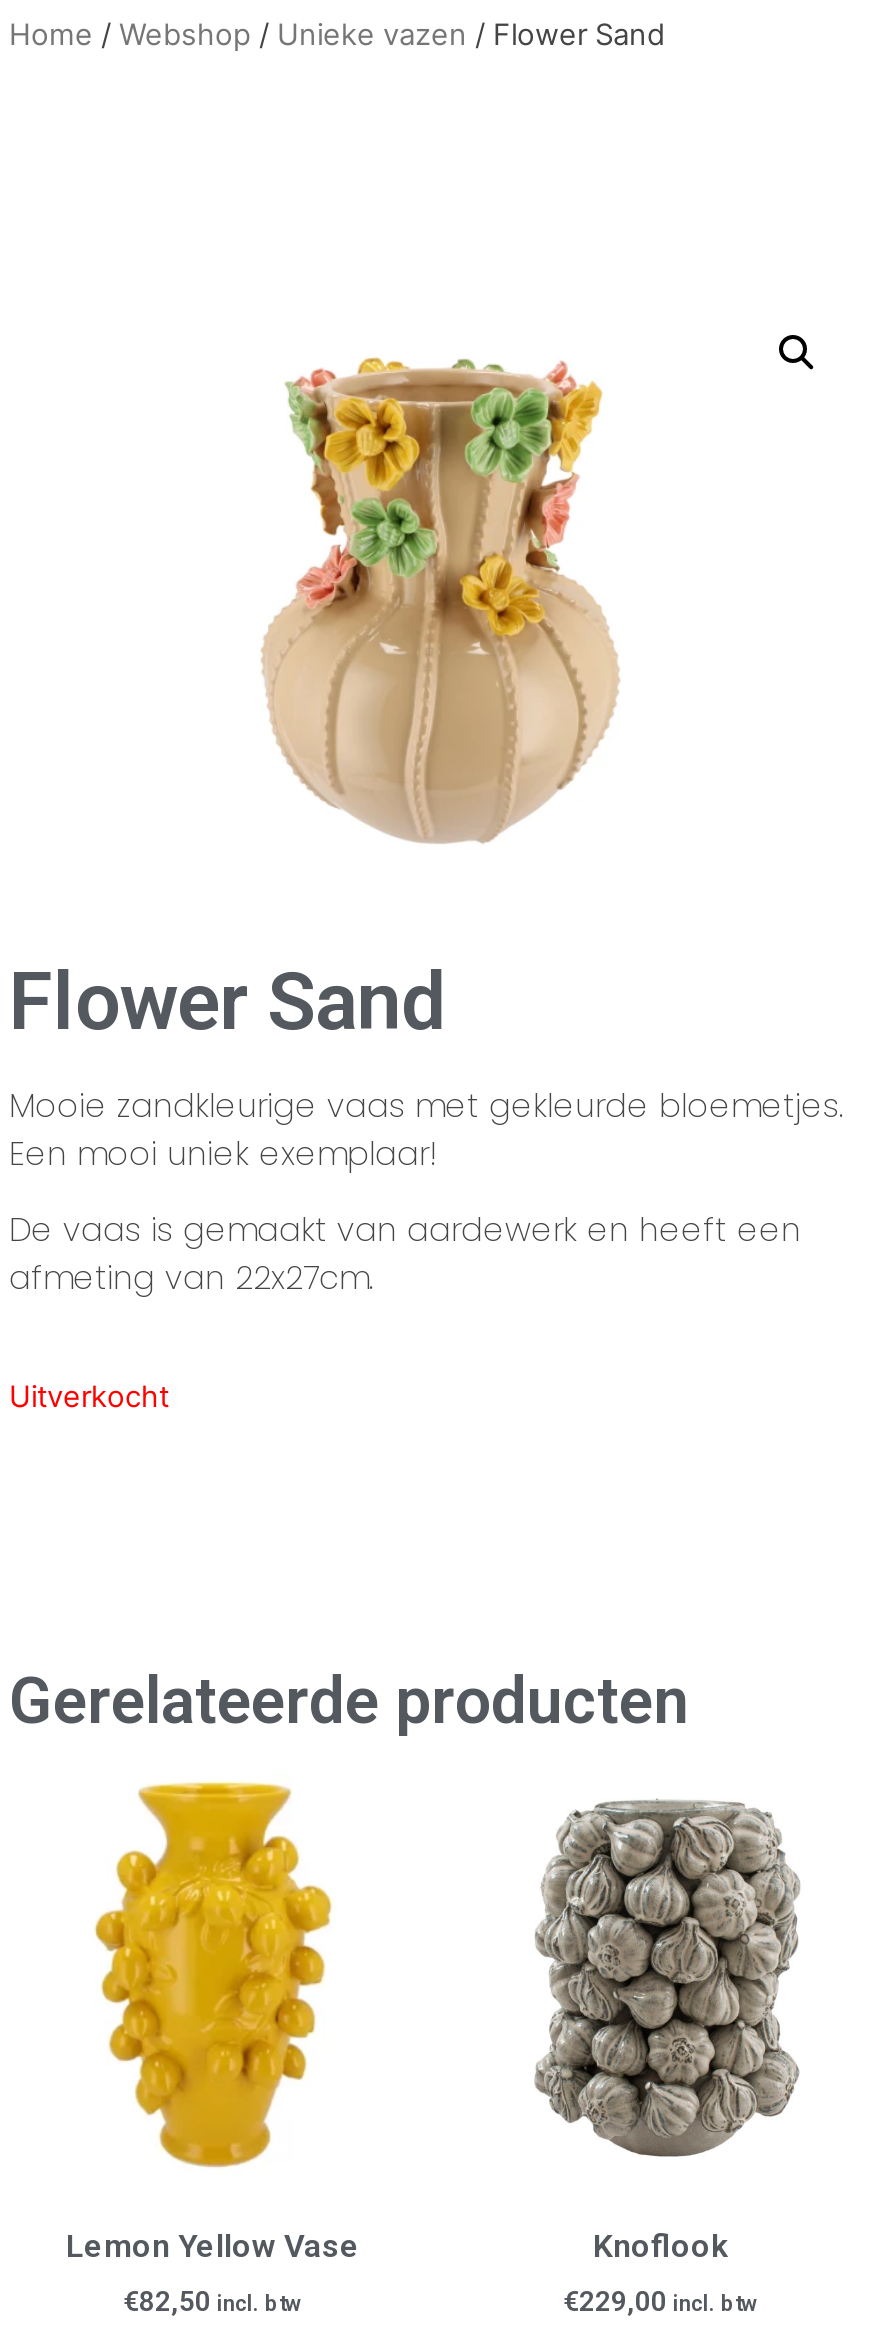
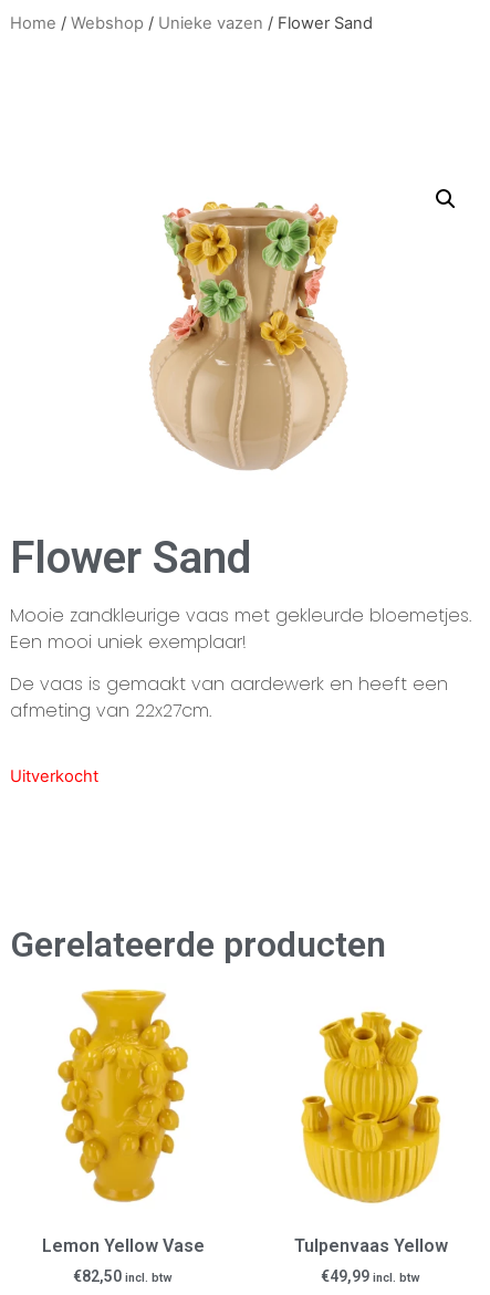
- [image]
- Knoflook
+ [image]
+ Tulpenvaas Yellow

- €229,00 incl. btw
+ €49,99 incl. btw
